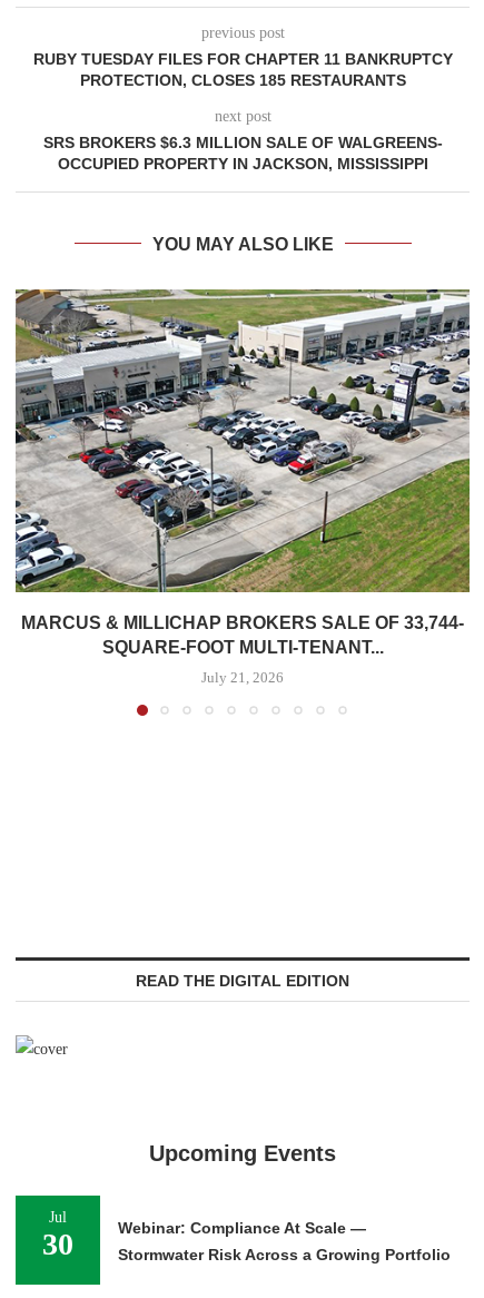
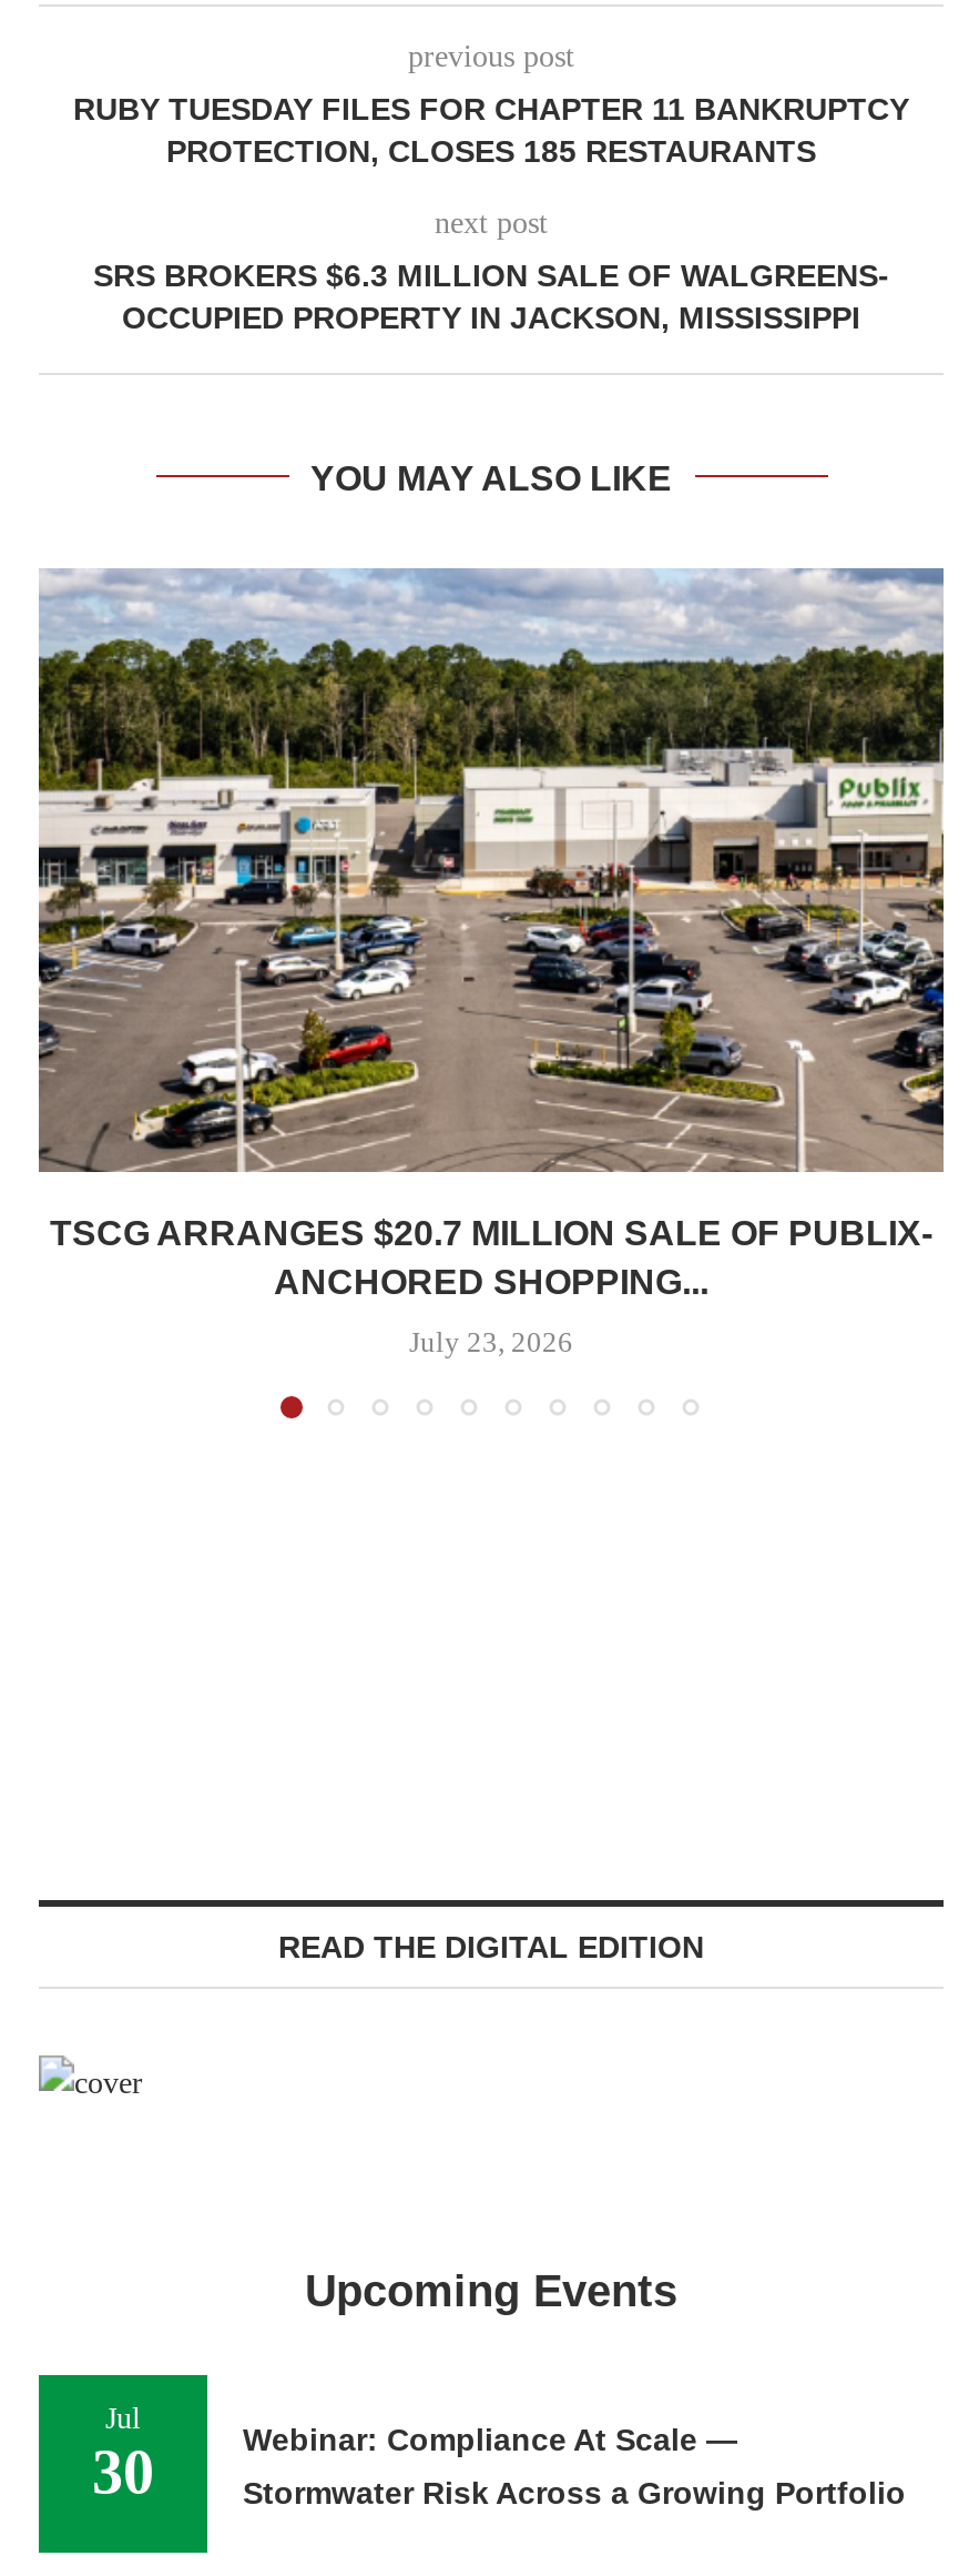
- [image]
- MARCUS & MILLICHAP BROKERS SALE OF 33,744-
- SQUARE-FOOT MULTI-TENANT...
+ [image]
+ TSCG ARRANGES $20.7 MILLION SALE OF PUBLIX-
+ ANCHORED SHOPPING...

- July 21, 2026
+ July 23, 2026
